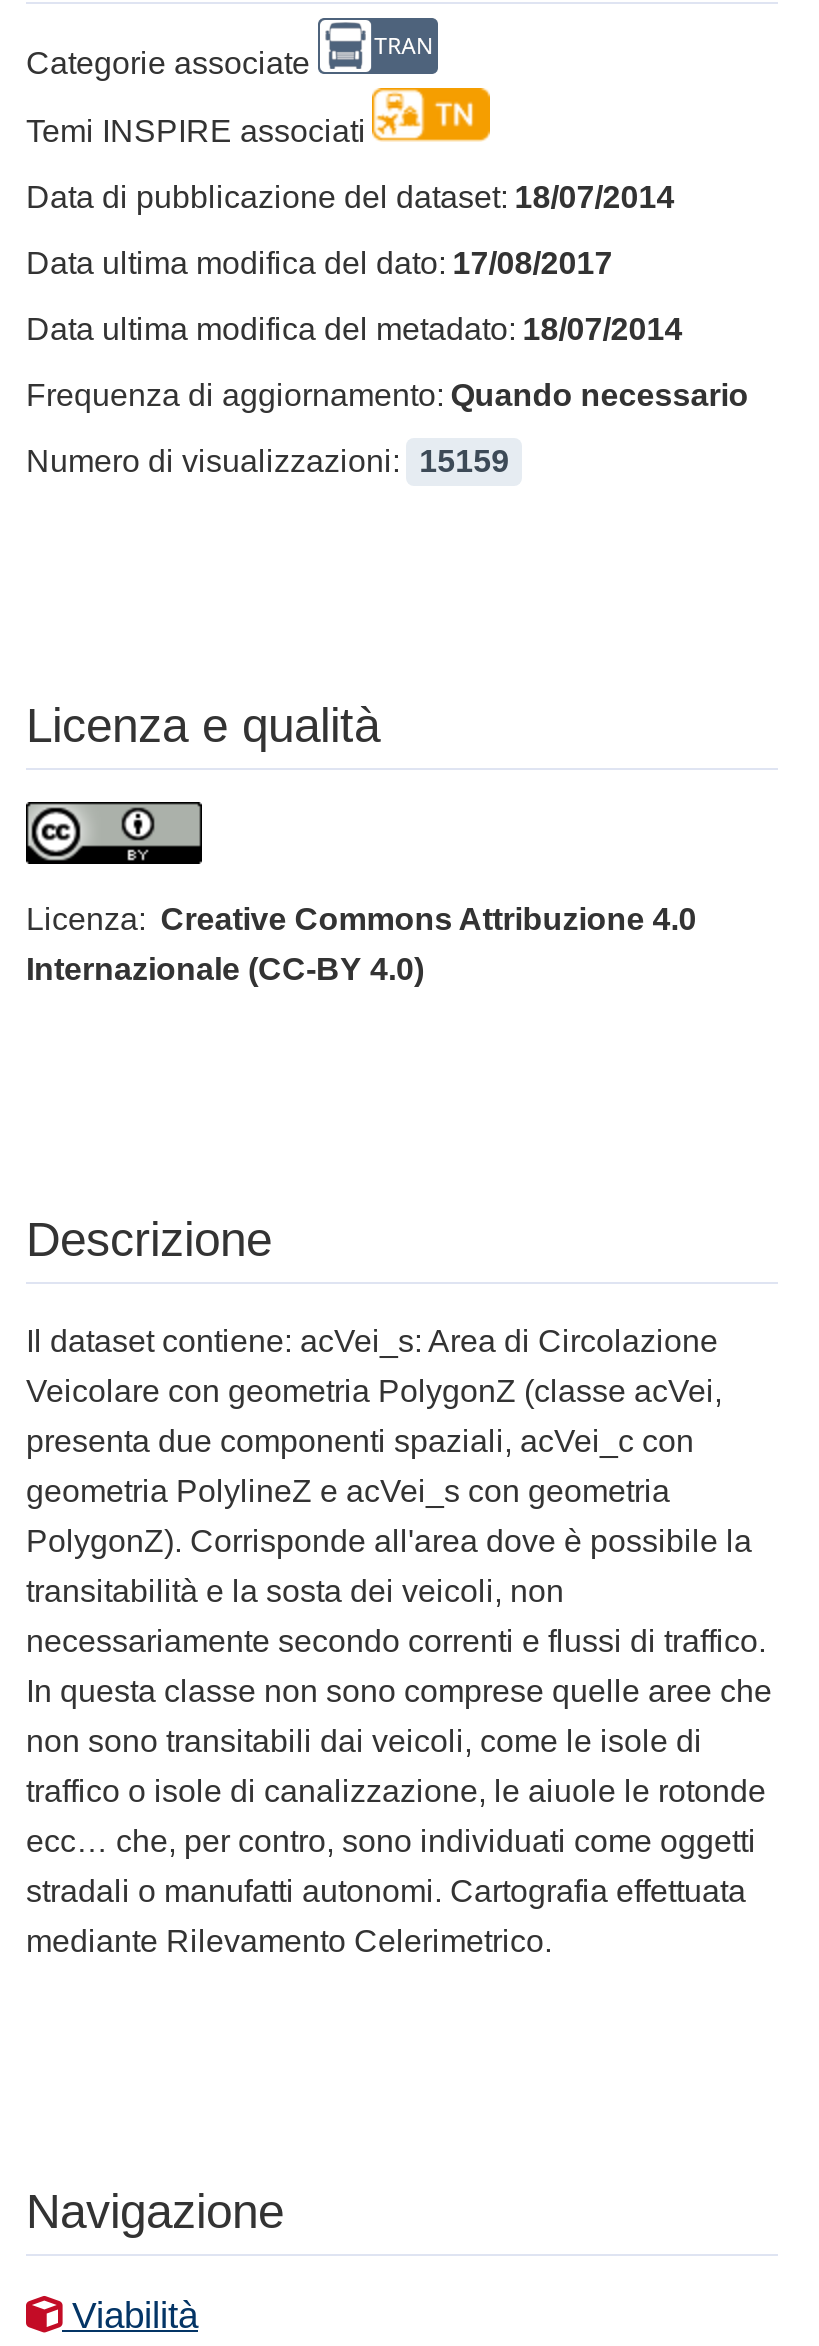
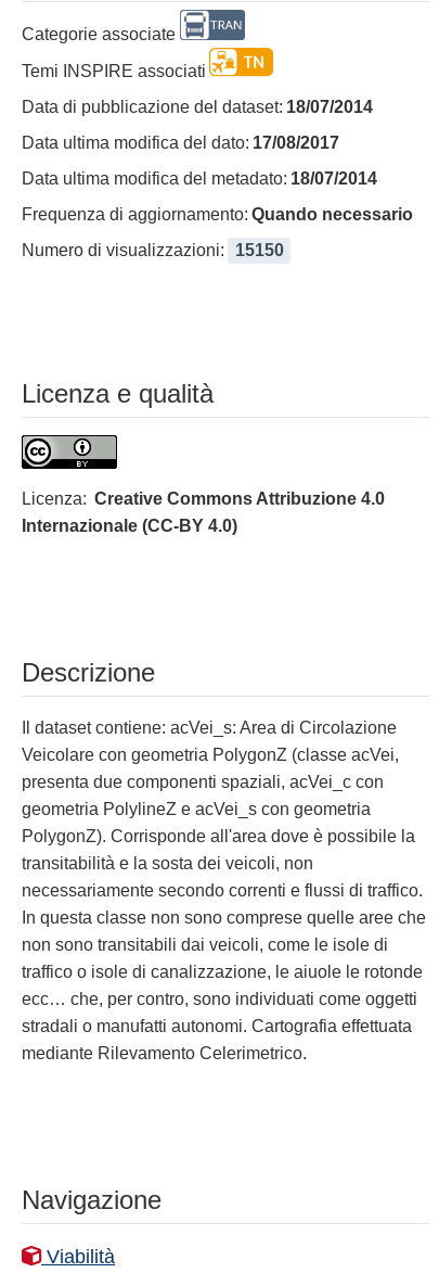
- Numero di visualizzazioni: 15159
+ Numero di visualizzazioni: 15150
